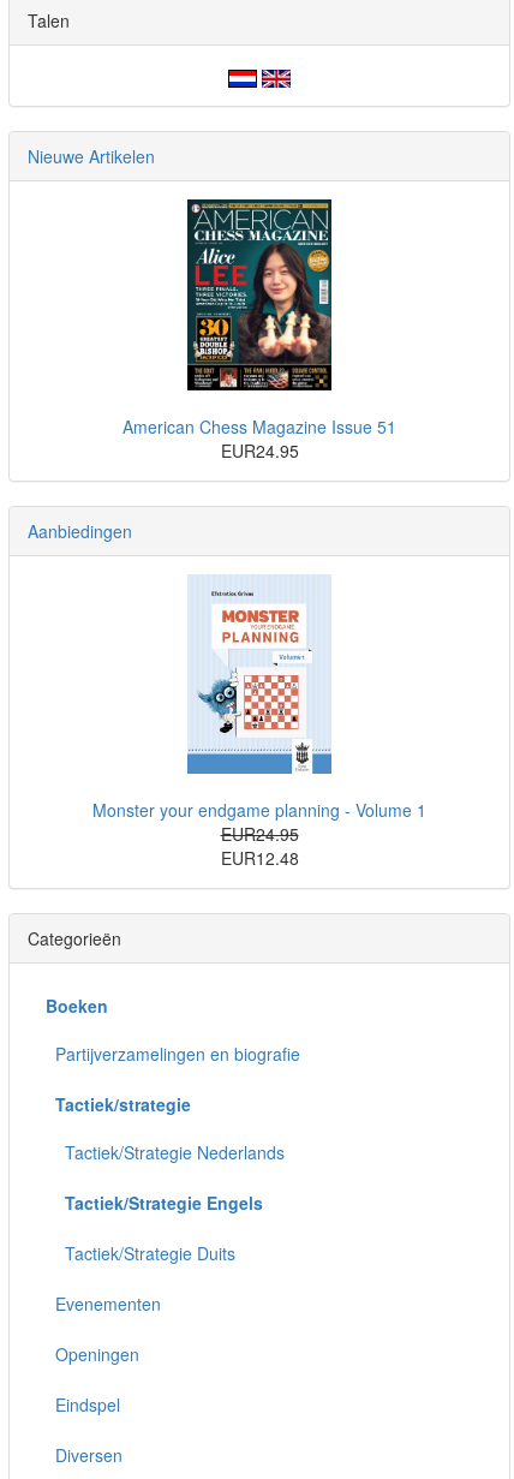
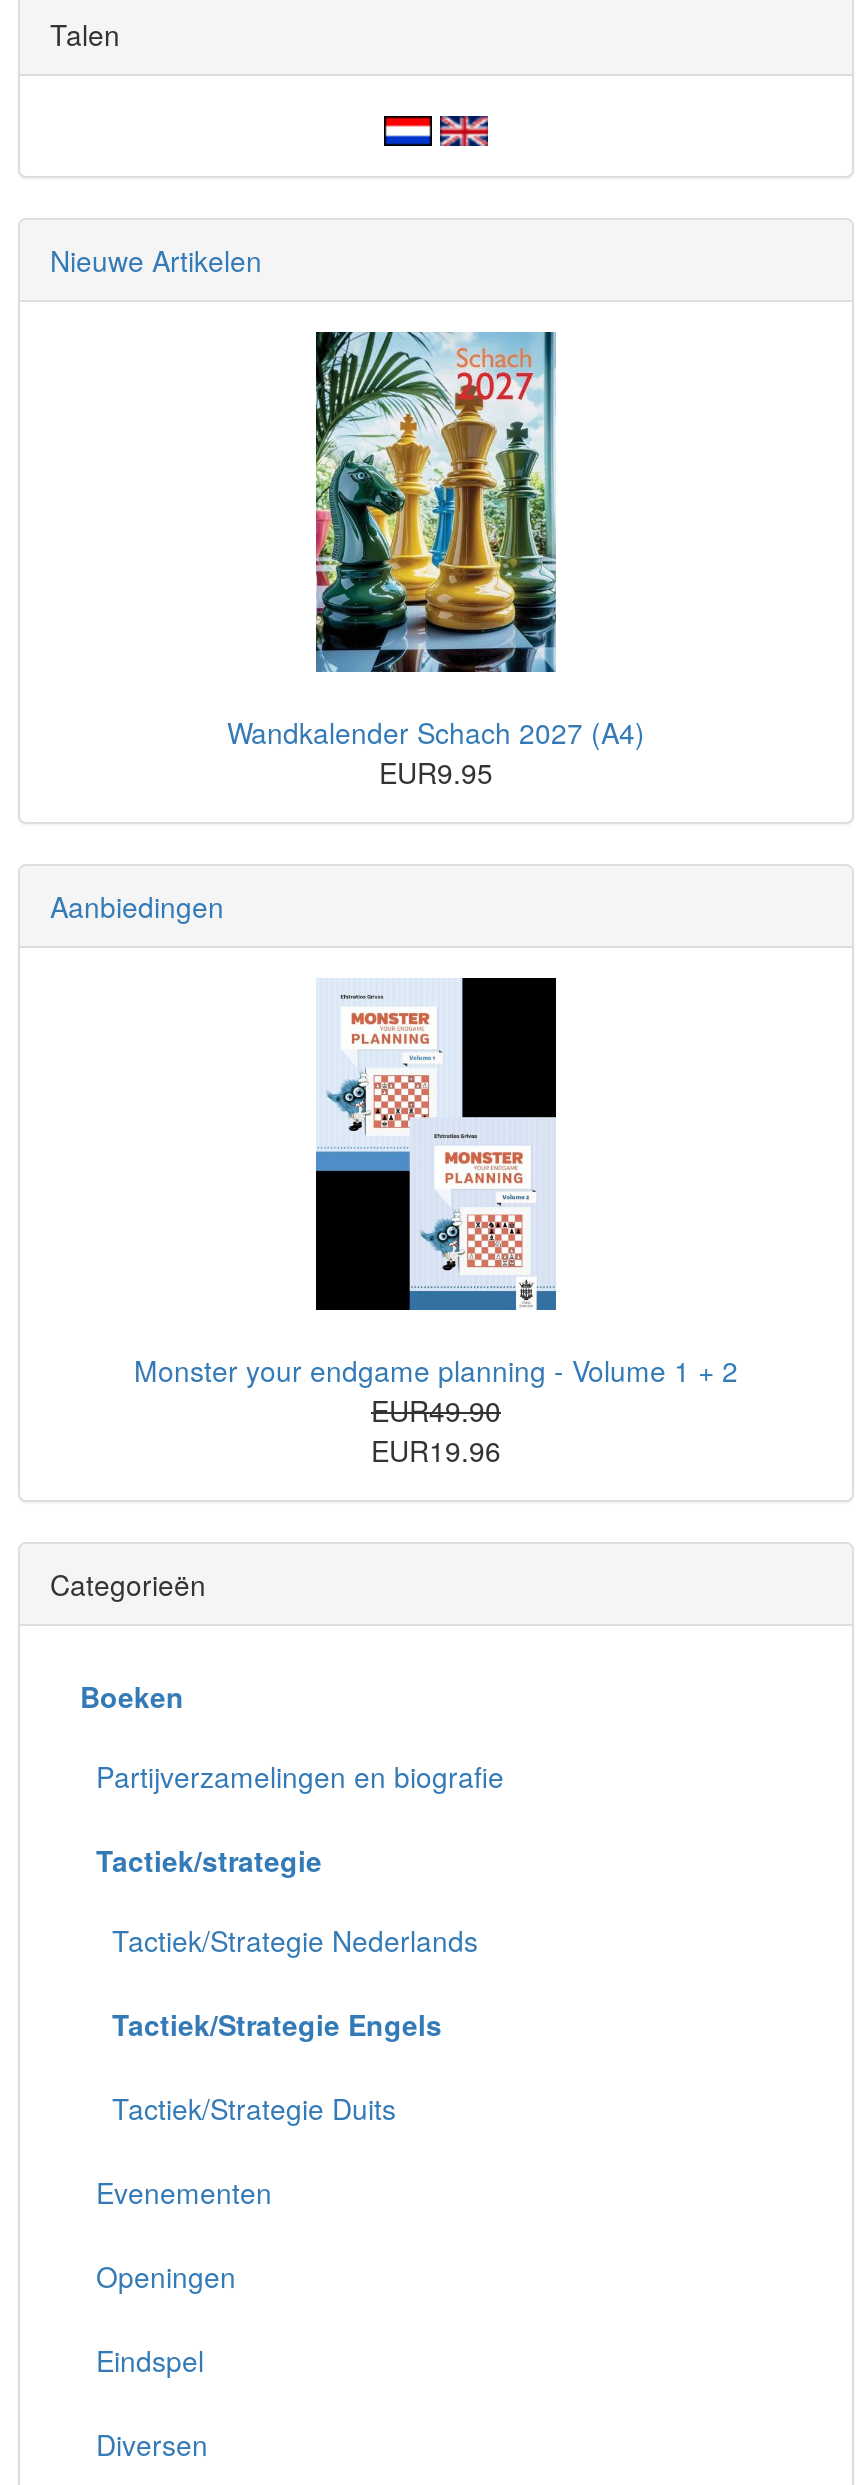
- [image]
- American Chess Magazine Issue 51
- EUR24.95
+ [image]
+ Wandkalender Schach 2027 (A4)
+ EUR9.95

- [image]
- Monster your endgame planning - Volume 1
- EUR24.95
- EUR12.48
+ [image]
+ Monster your endgame planning - Volume 1 + 2
+ EUR49.90
+ EUR19.96
